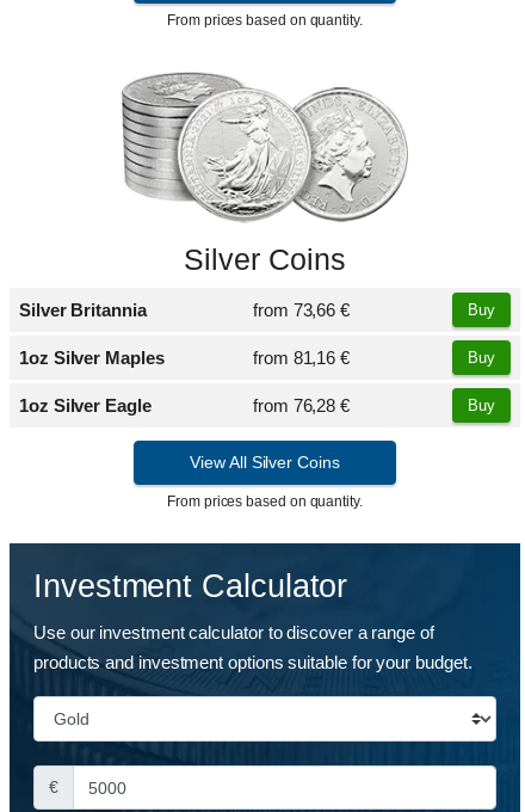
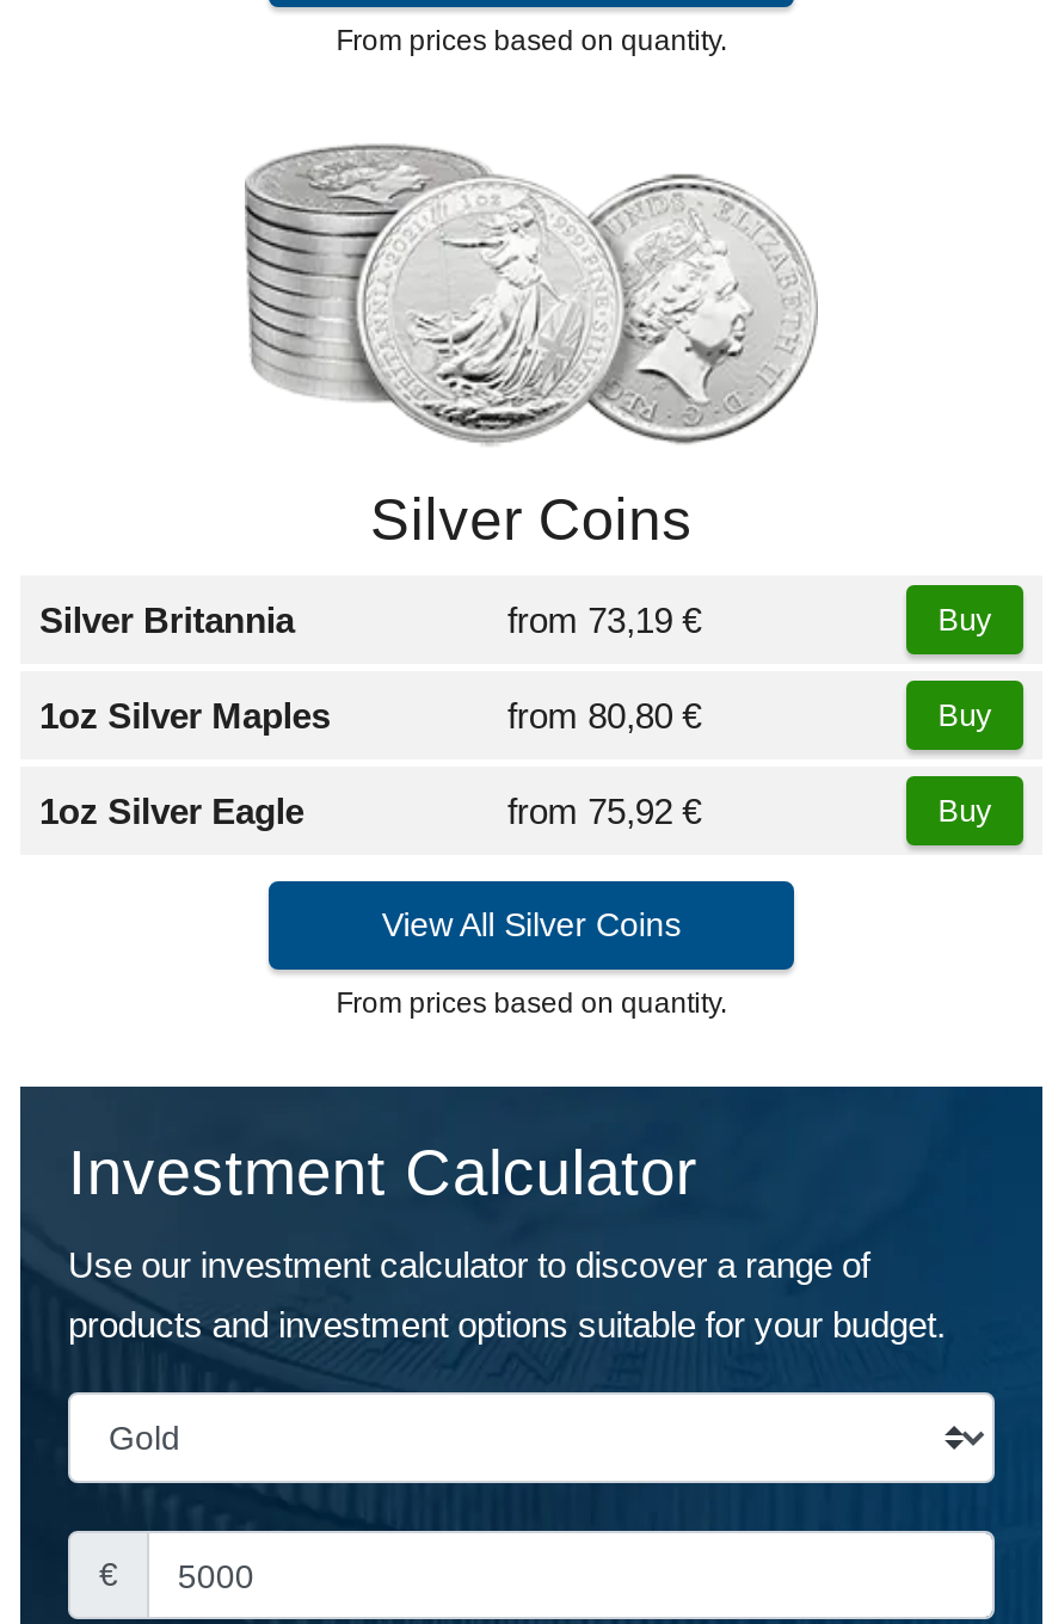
- from 73,66 €
+ from 73,19 €

- from 81,16 €
+ from 80,80 €

- from 76,28 €
+ from 75,92 €
